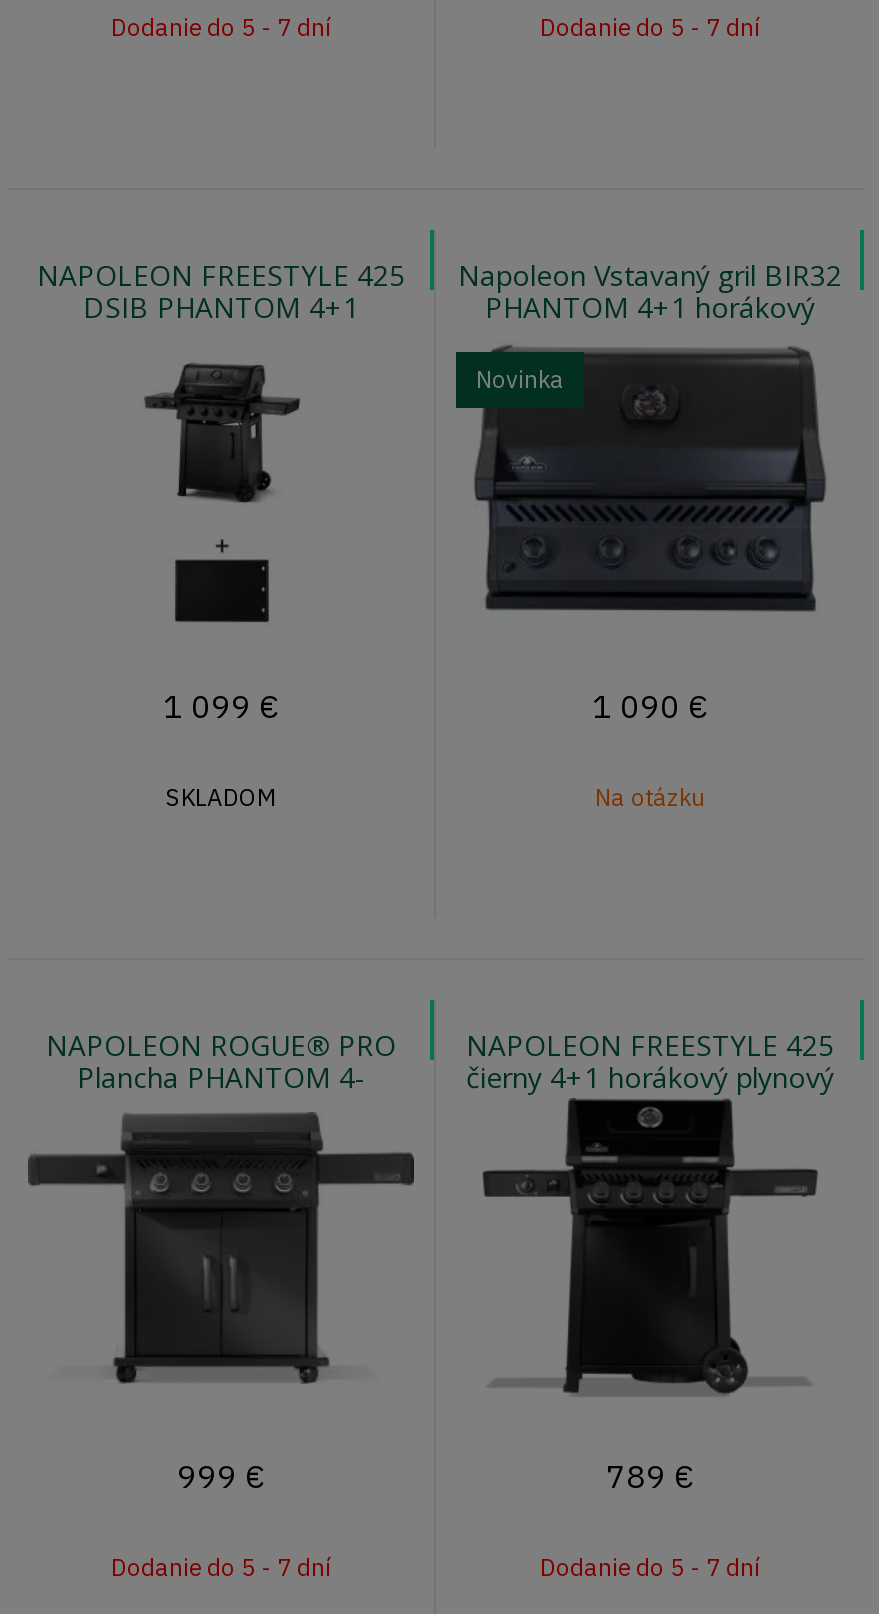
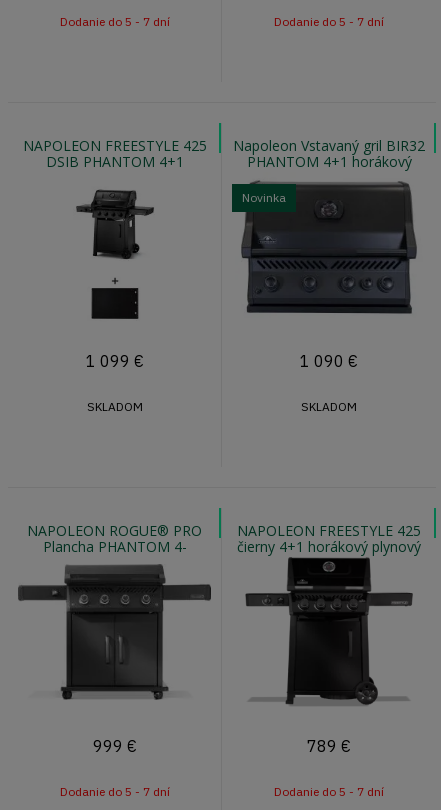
- Na otázku
+ SKLADOM
